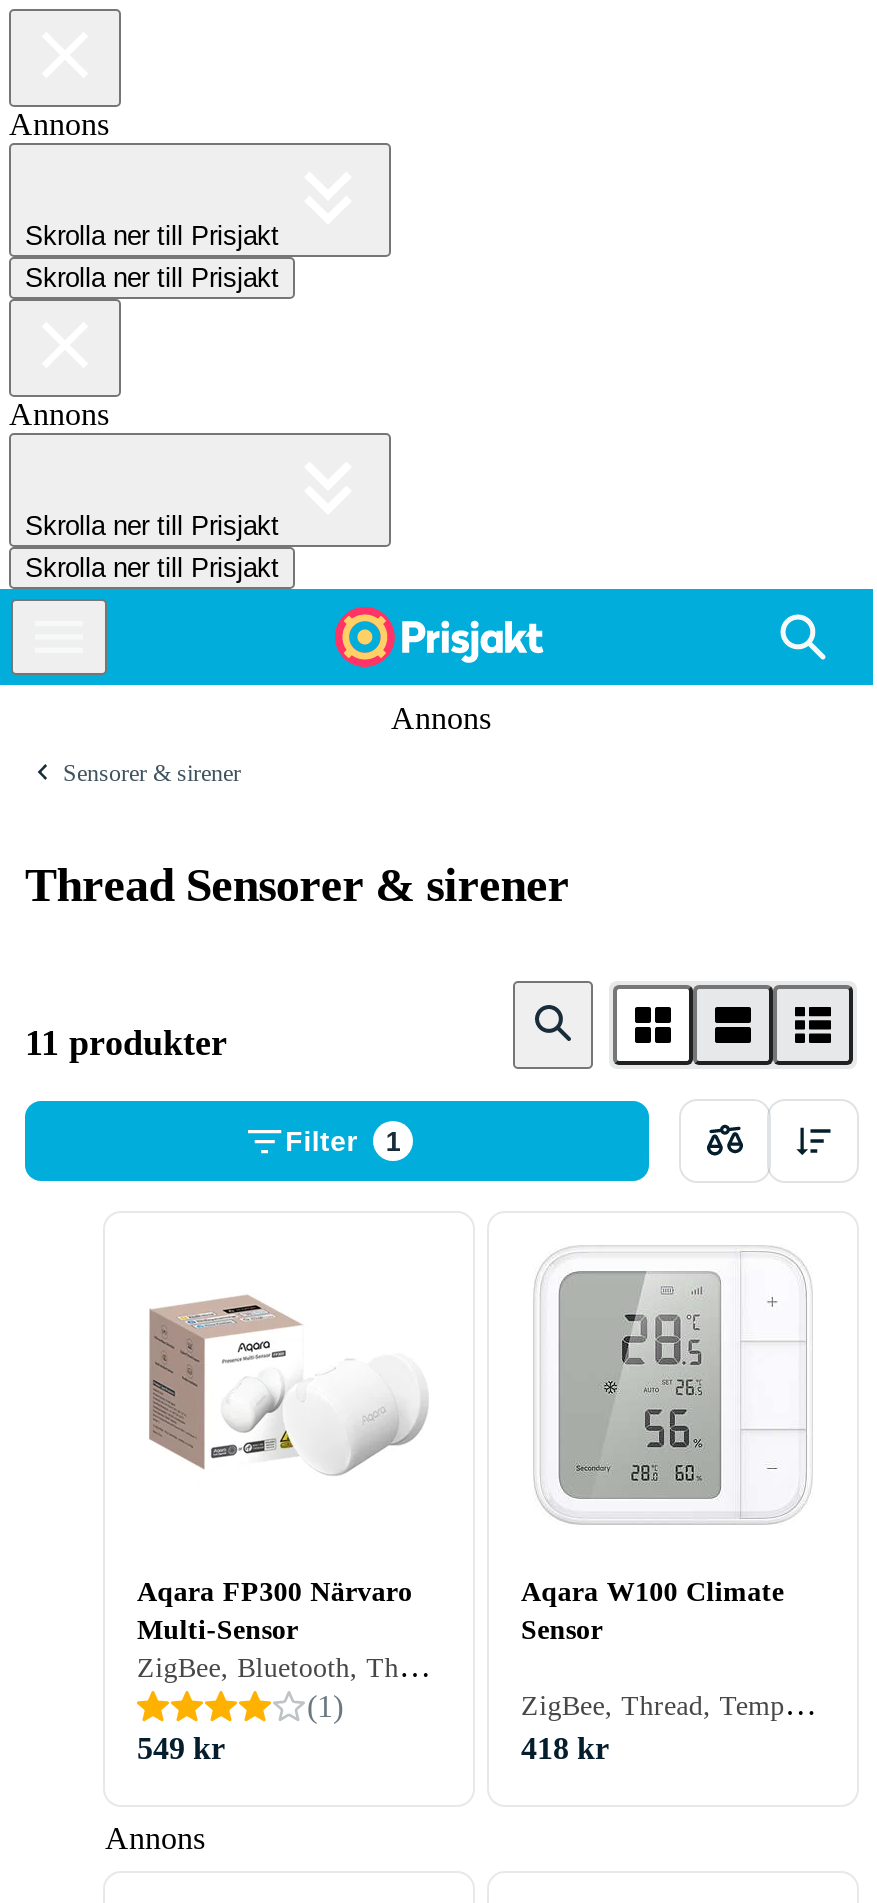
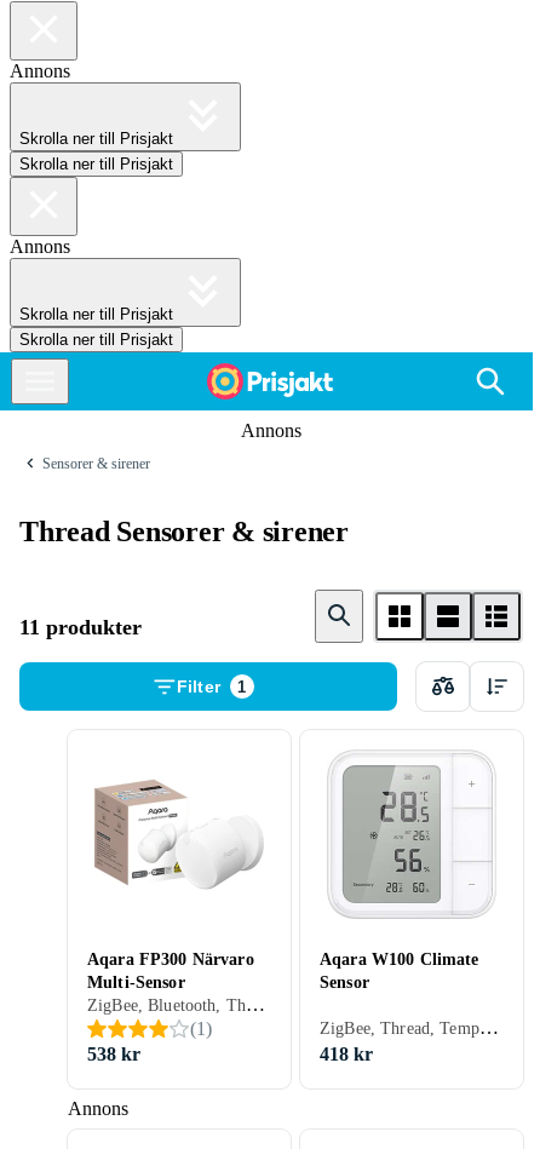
- 549 kr
+ 538 kr
